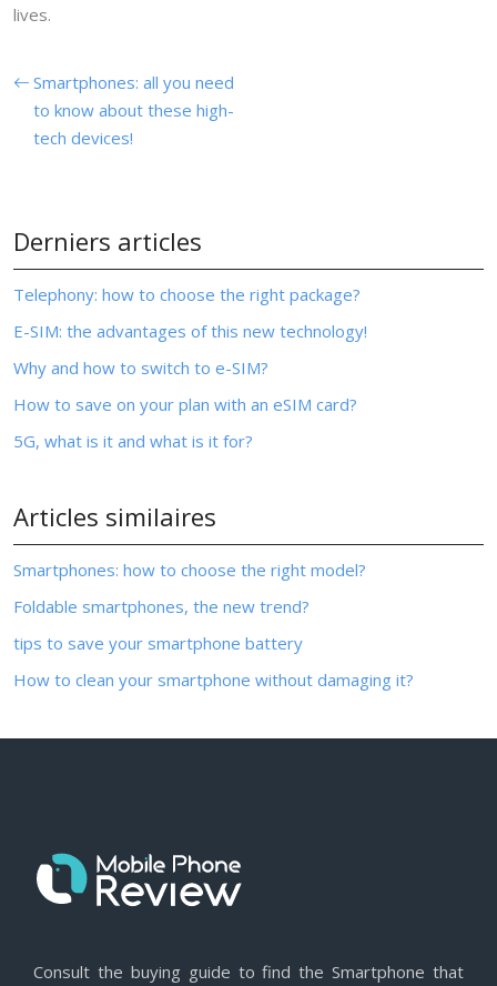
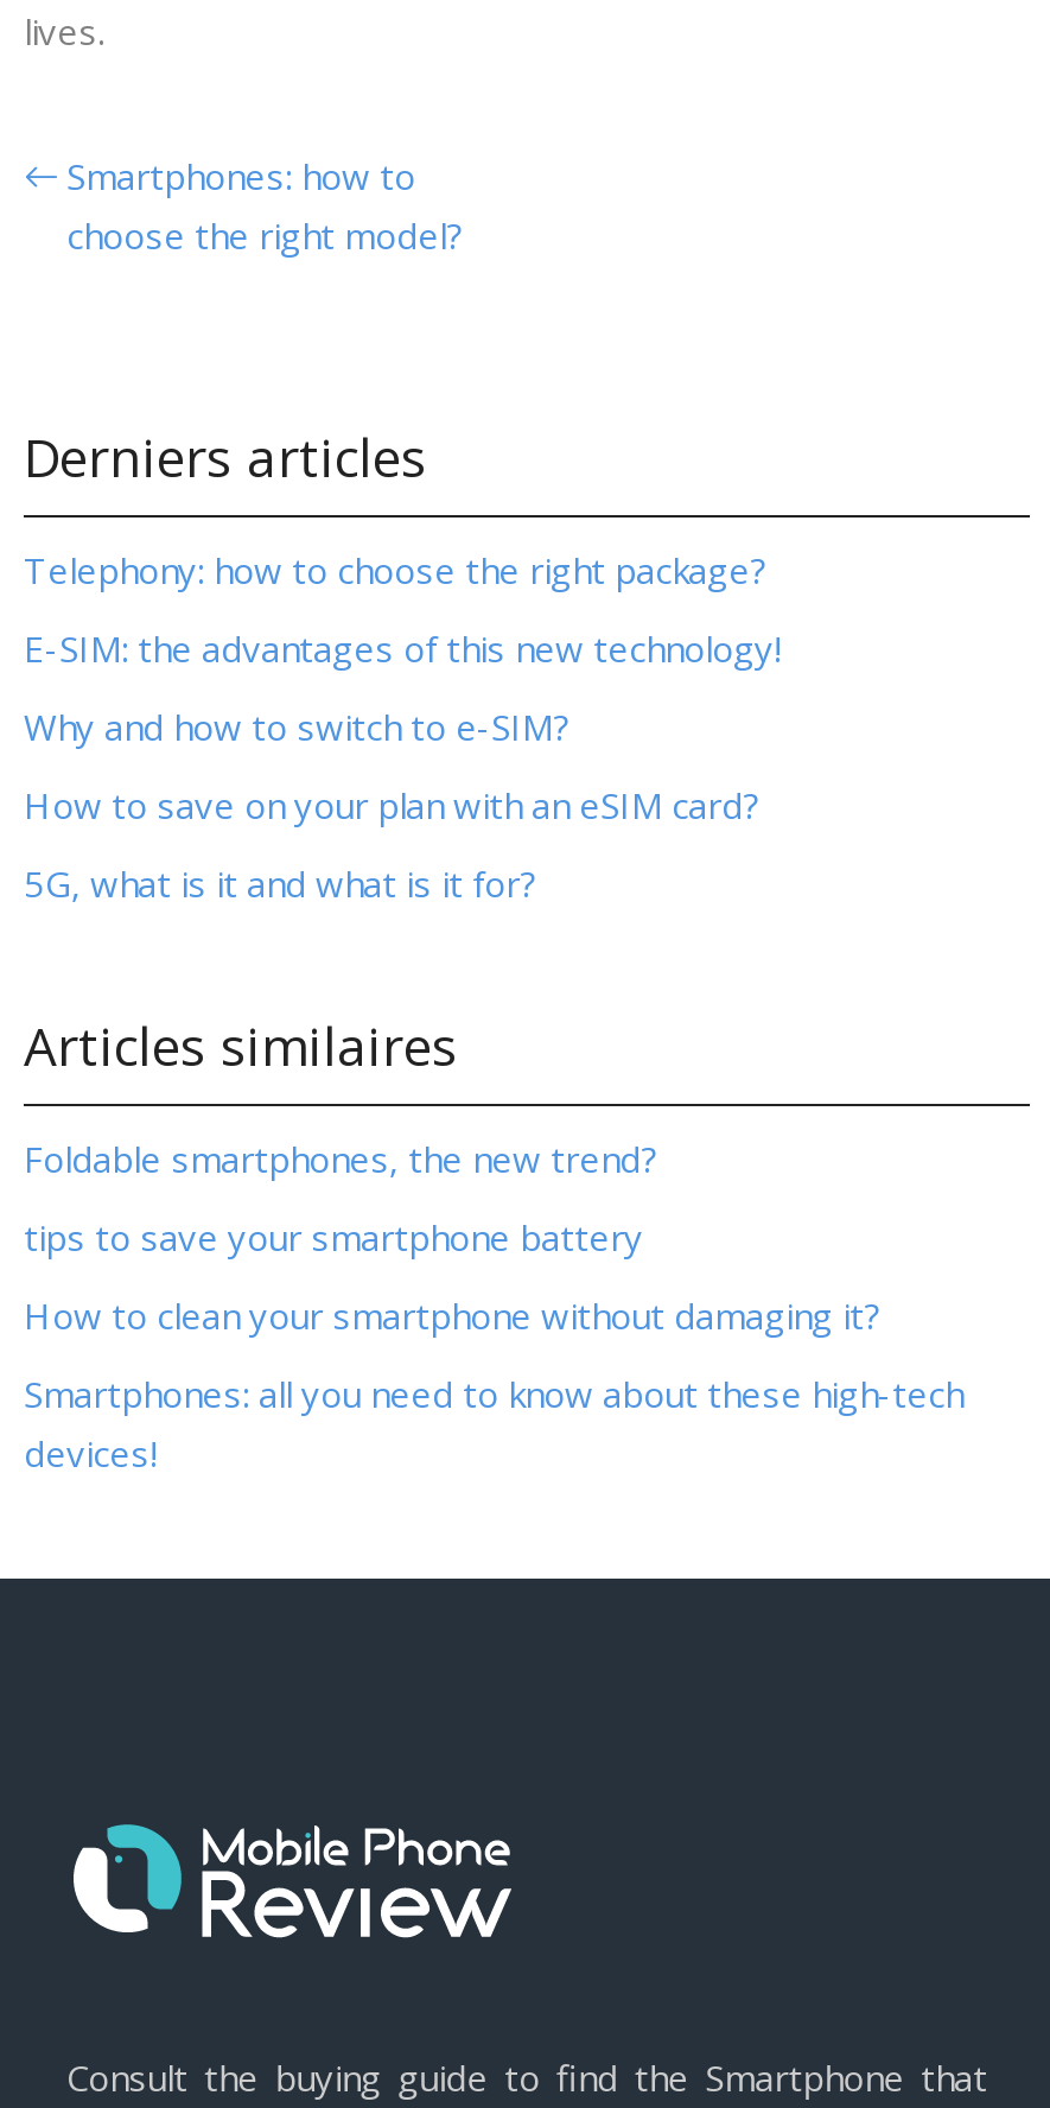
- Smartphones: all you need
- to know about these high-
- tech devices!
+ Smartphones: how to
+ choose the right model?

moved up: Derniers articles | Telephony: how to choose the right package? | E-SIM: the advantages of this new technology! | Why and how to switch to e-SIM? | How to save on your plan with an eSIM card? | 5G, what is it and what is it for? | Articles similaires

- Smartphones: how to choose the right model?

moved up: Foldable smartphones, the new trend? | tips to save your smartphone battery | How to clean your smartphone without damaging it?

+ Smartphones: all you need to know about these high-tech
+ devices!
